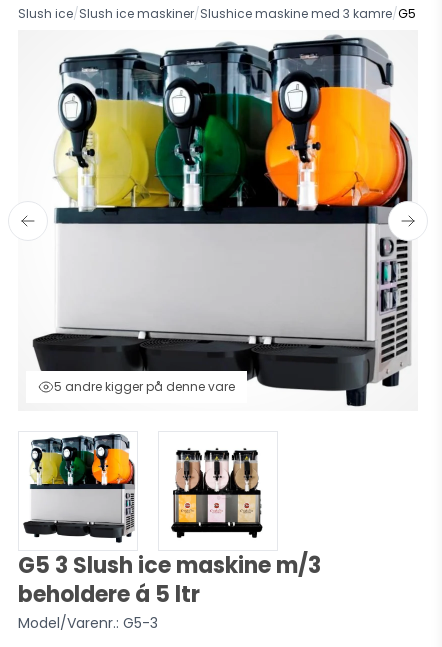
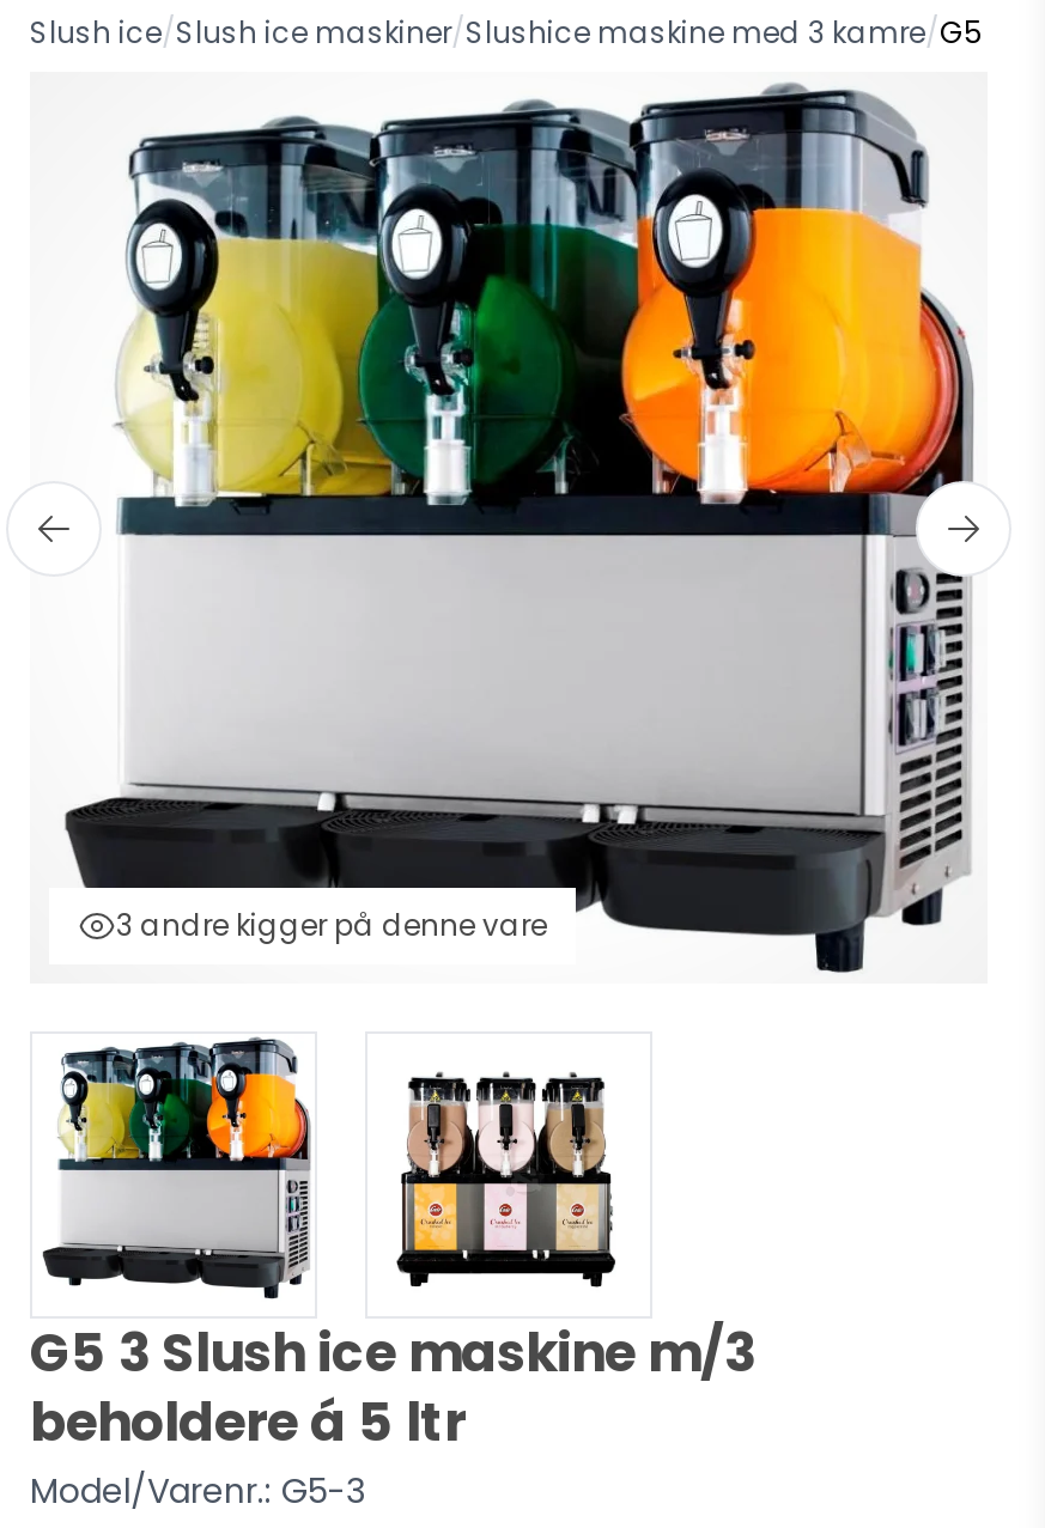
- 5 andre kigger på denne vare
+ 3 andre kigger på denne vare
